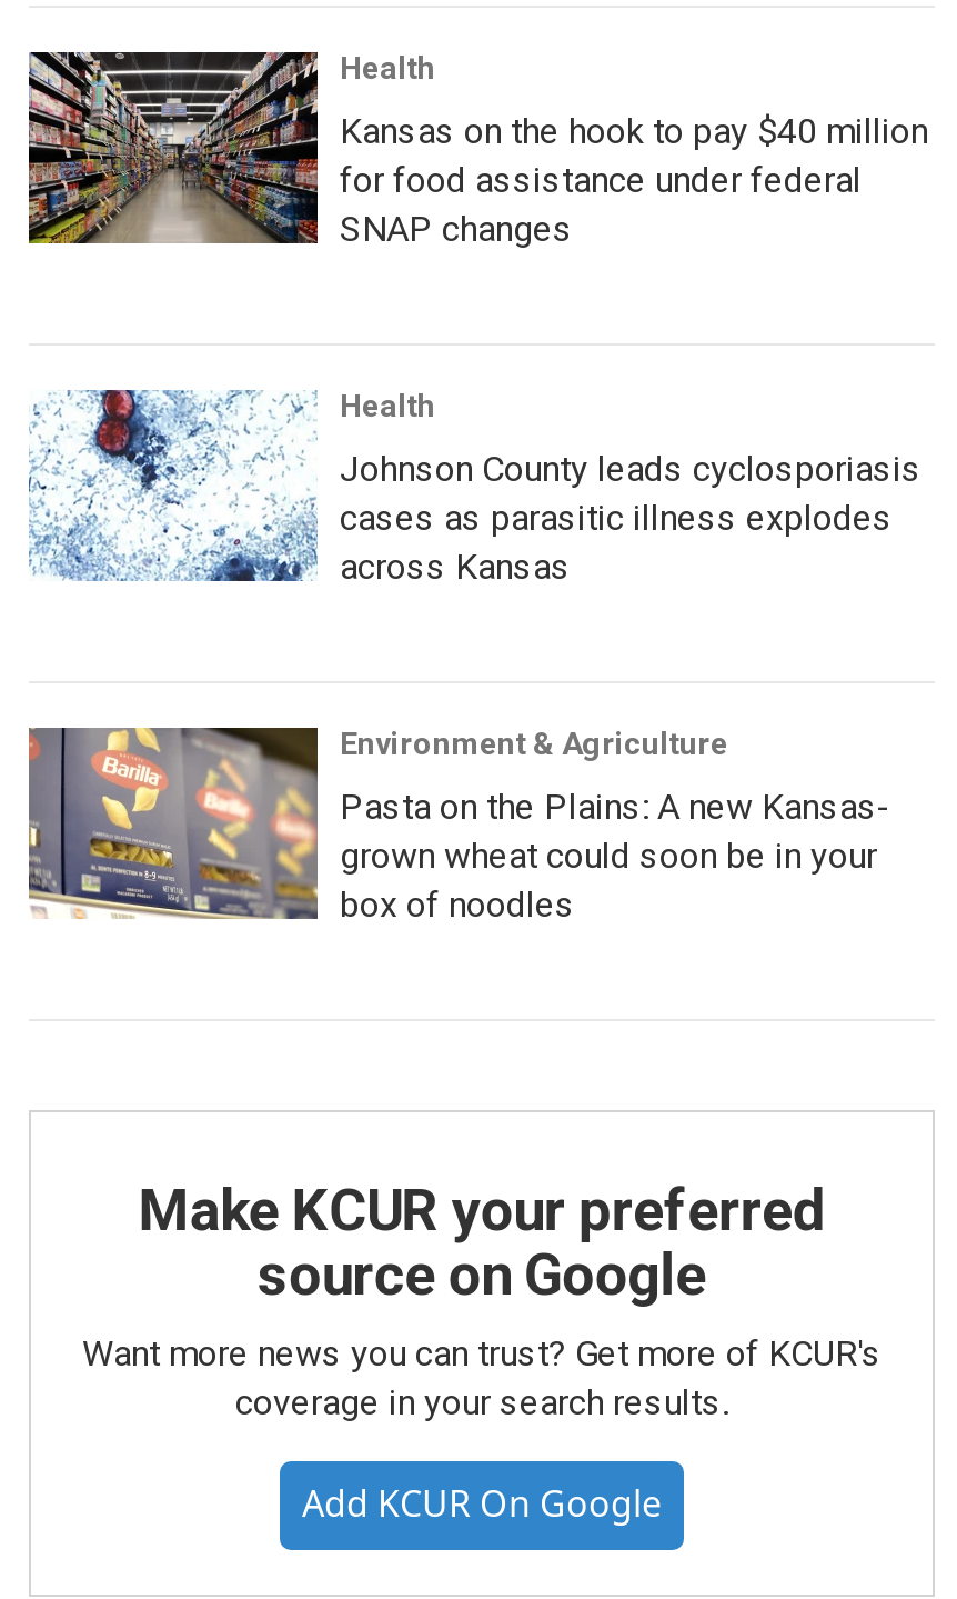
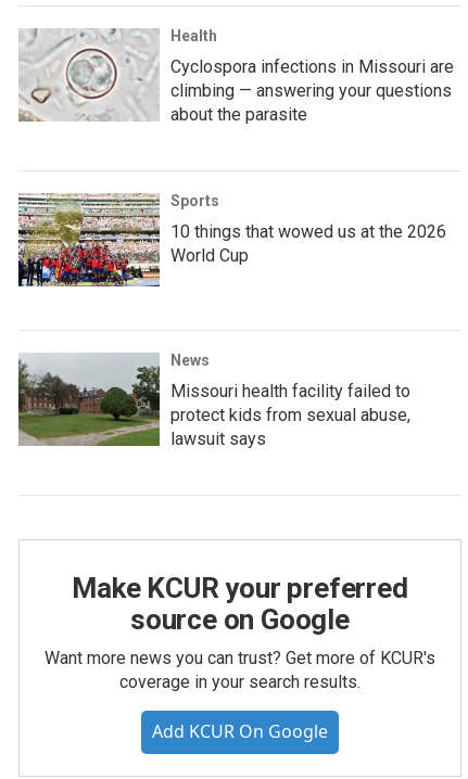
- [image]
- Kansas on the hook to pay $40 million
- for food assistance under federal
- SNAP changes
+ [image]
+ Cyclospora infections in Missouri are
+ climbing — answering your questions
+ about the parasite

- [image]
- Health
+ [image]
+ Sports

- Johnson County leads cyclosporiasis
- cases as parasitic illness explodes
- across Kansas
+ 10 things that wowed us at the 2026
+ World Cup

- [image]
- Environment & Agriculture
+ [image]
+ News

- Pasta on the Plains: A new Kansas-
- grown wheat could soon be in your
- box of noodles
+ Missouri health facility failed to
+ protect kids from sexual abuse,
+ lawsuit says
